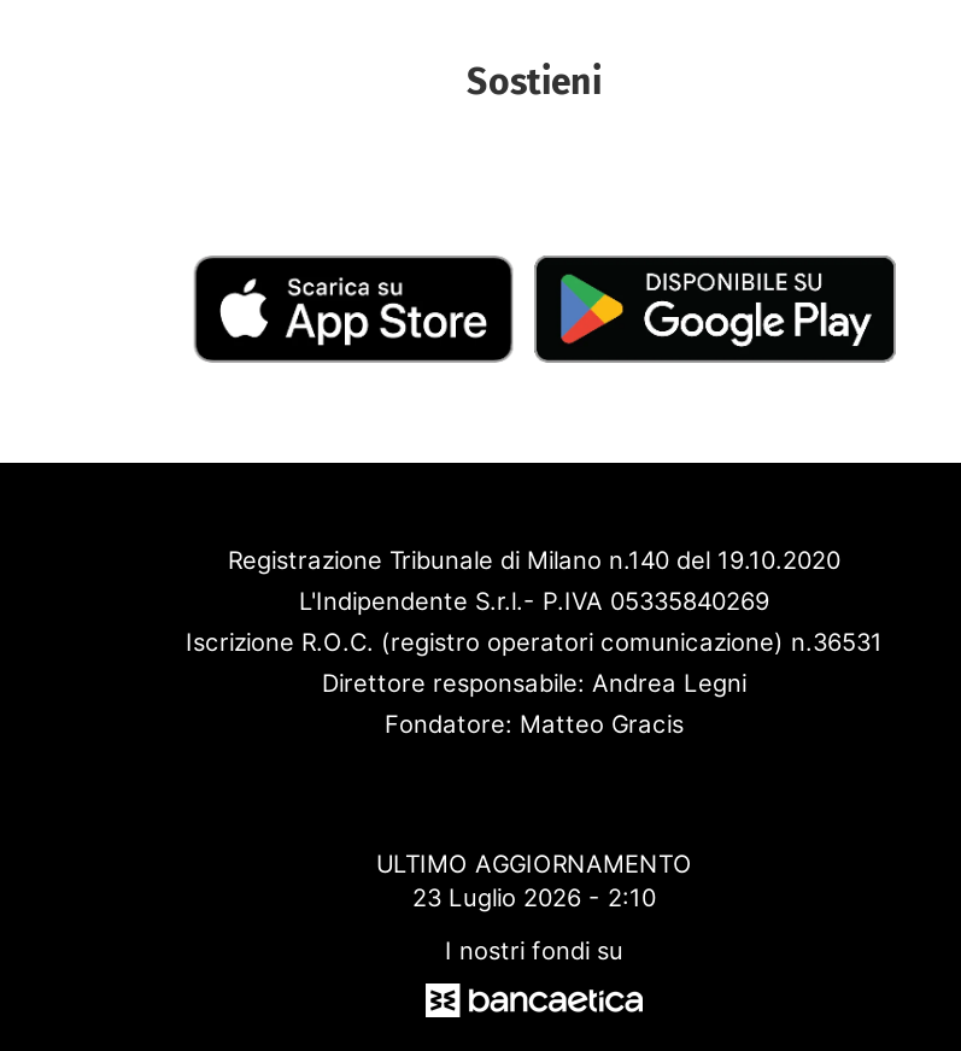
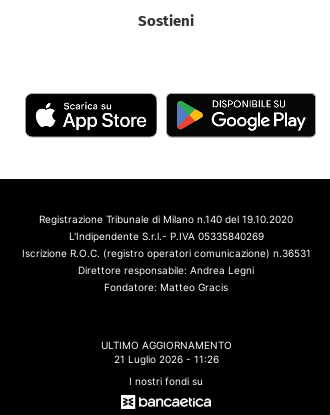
- 23 Luglio 2026 - 2:10
+ 21 Luglio 2026 - 11:26
